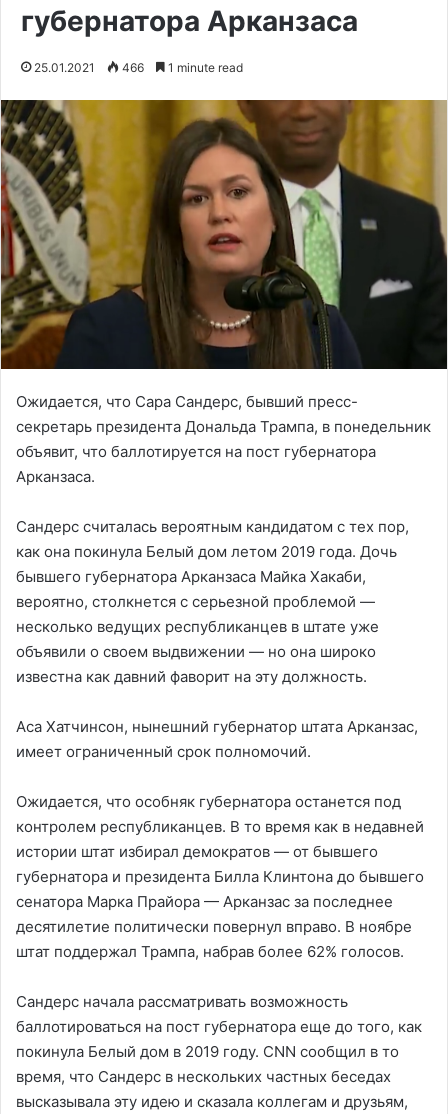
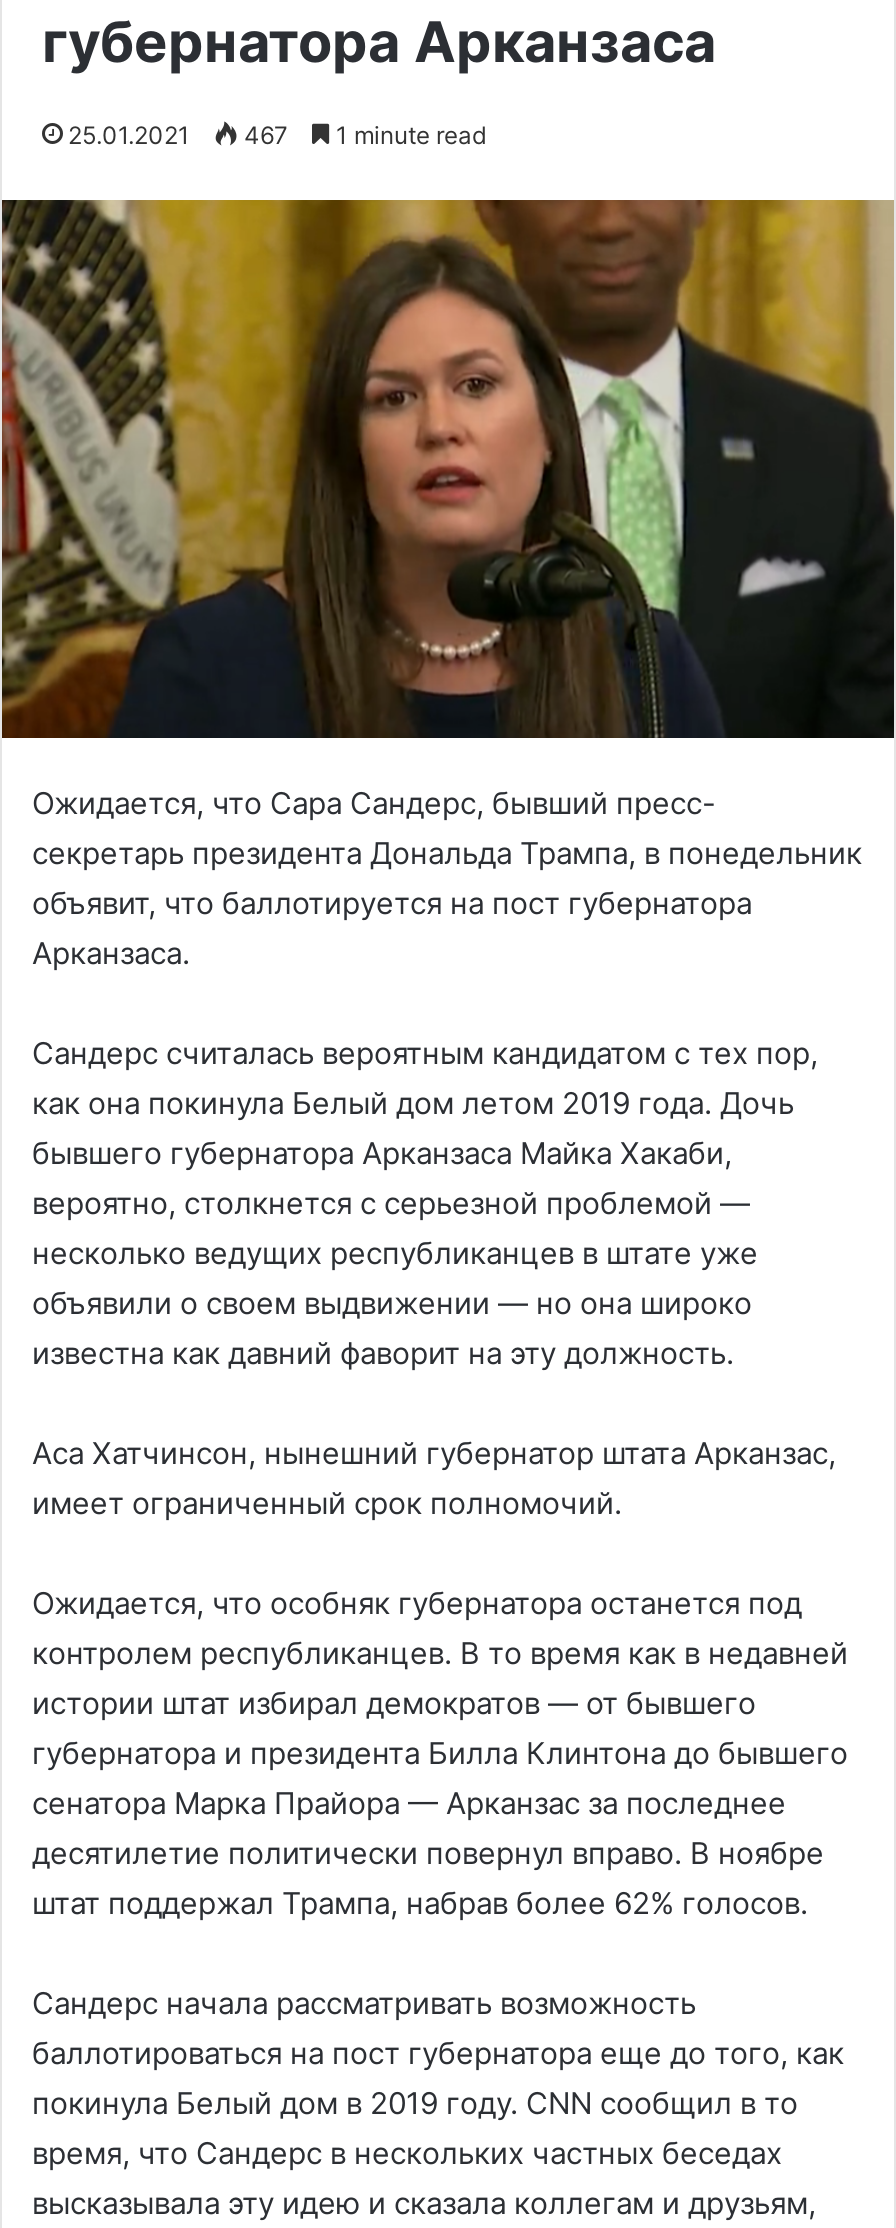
- 25.01.2021 466 1 minute read
+ 25.01.2021 467 1 minute read
